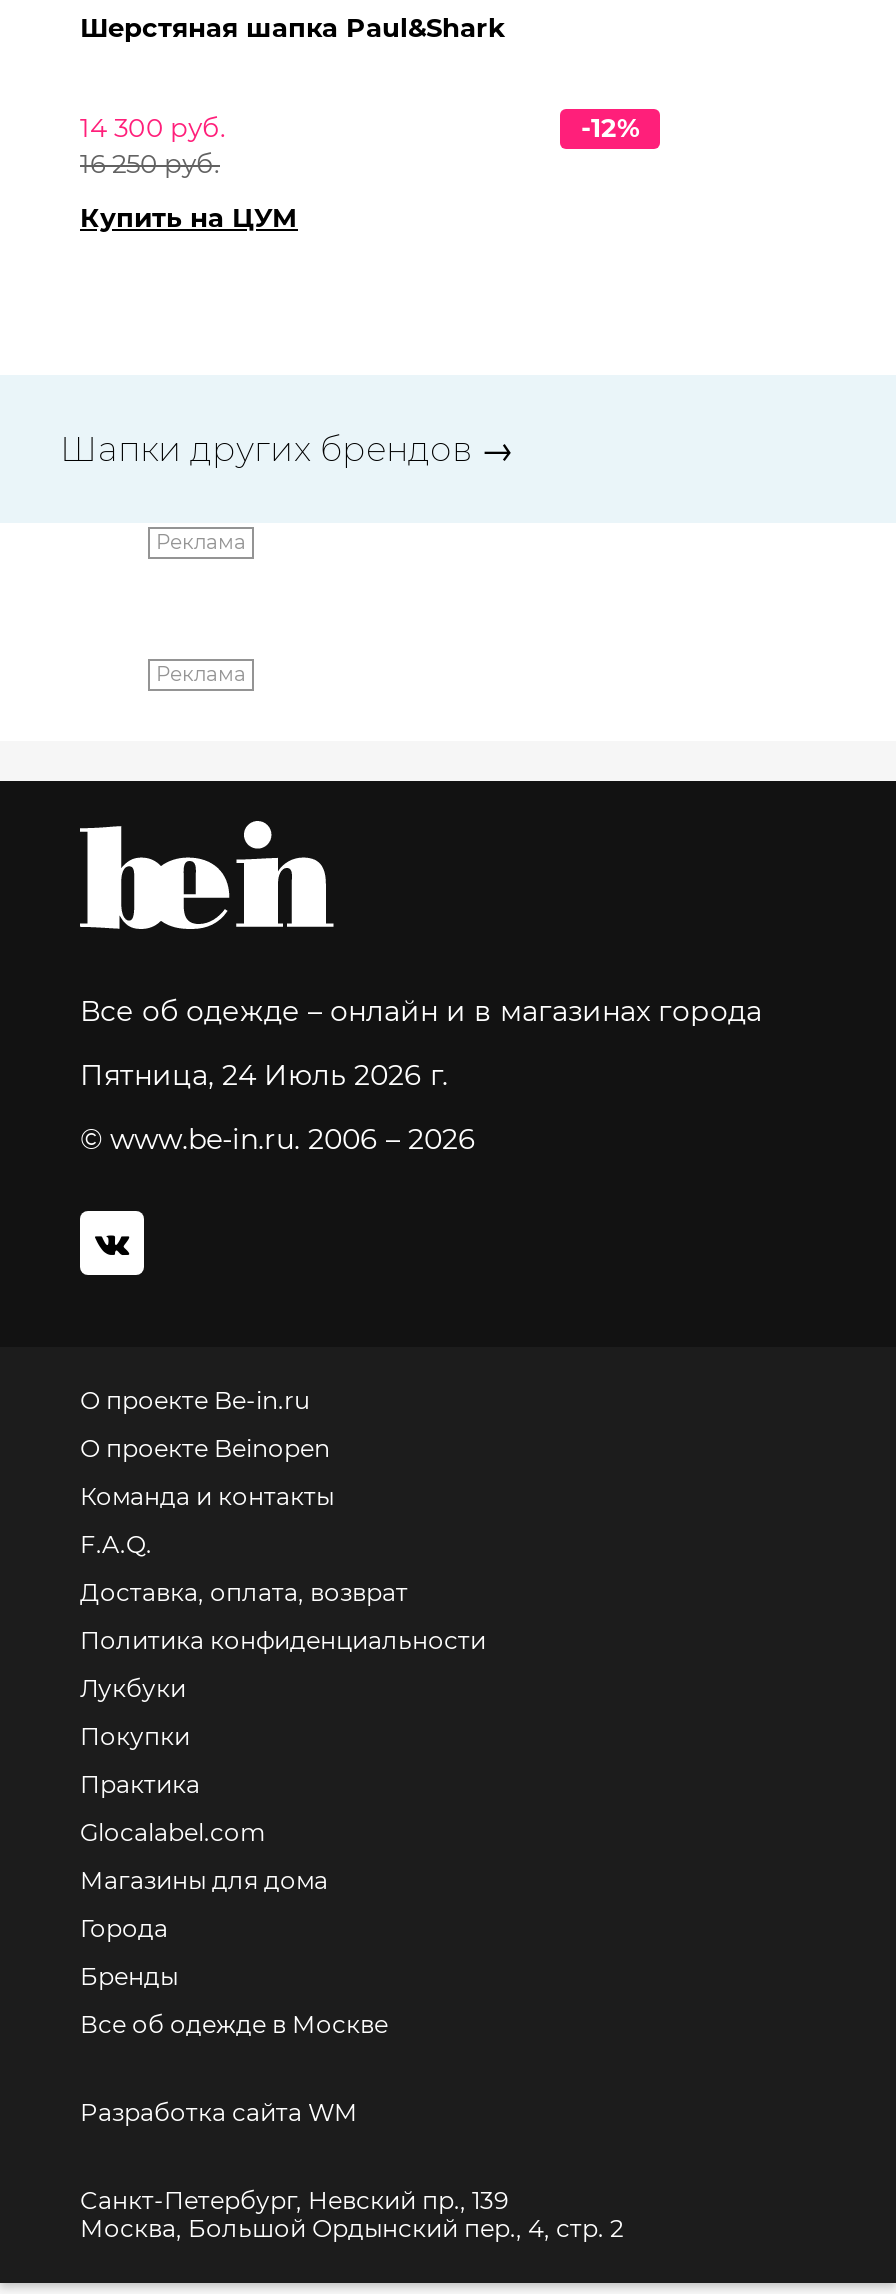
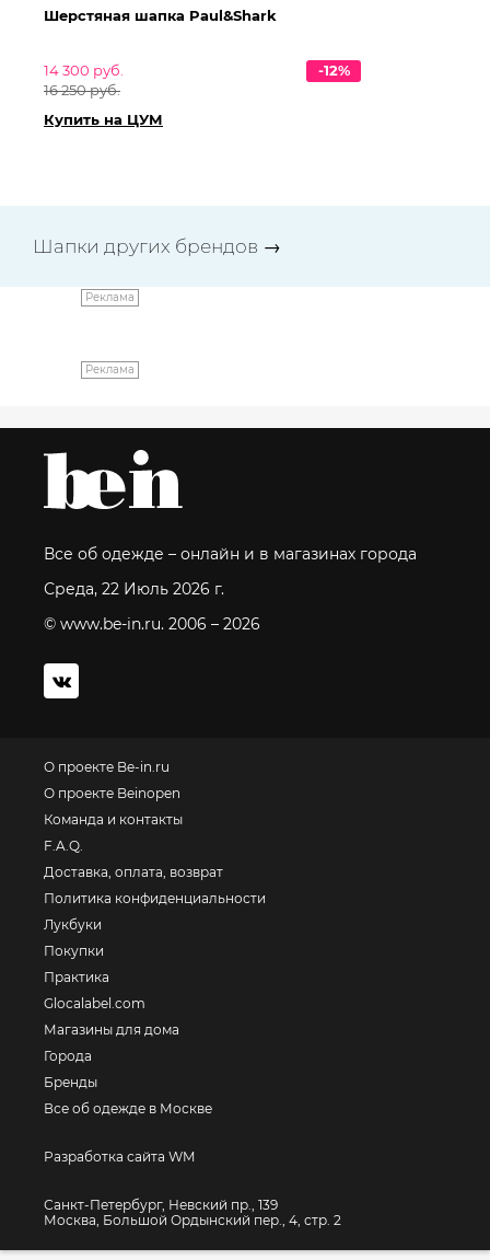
- Пятница, 24 Июль 2026 г.
+ Среда, 22 Июль 2026 г.
